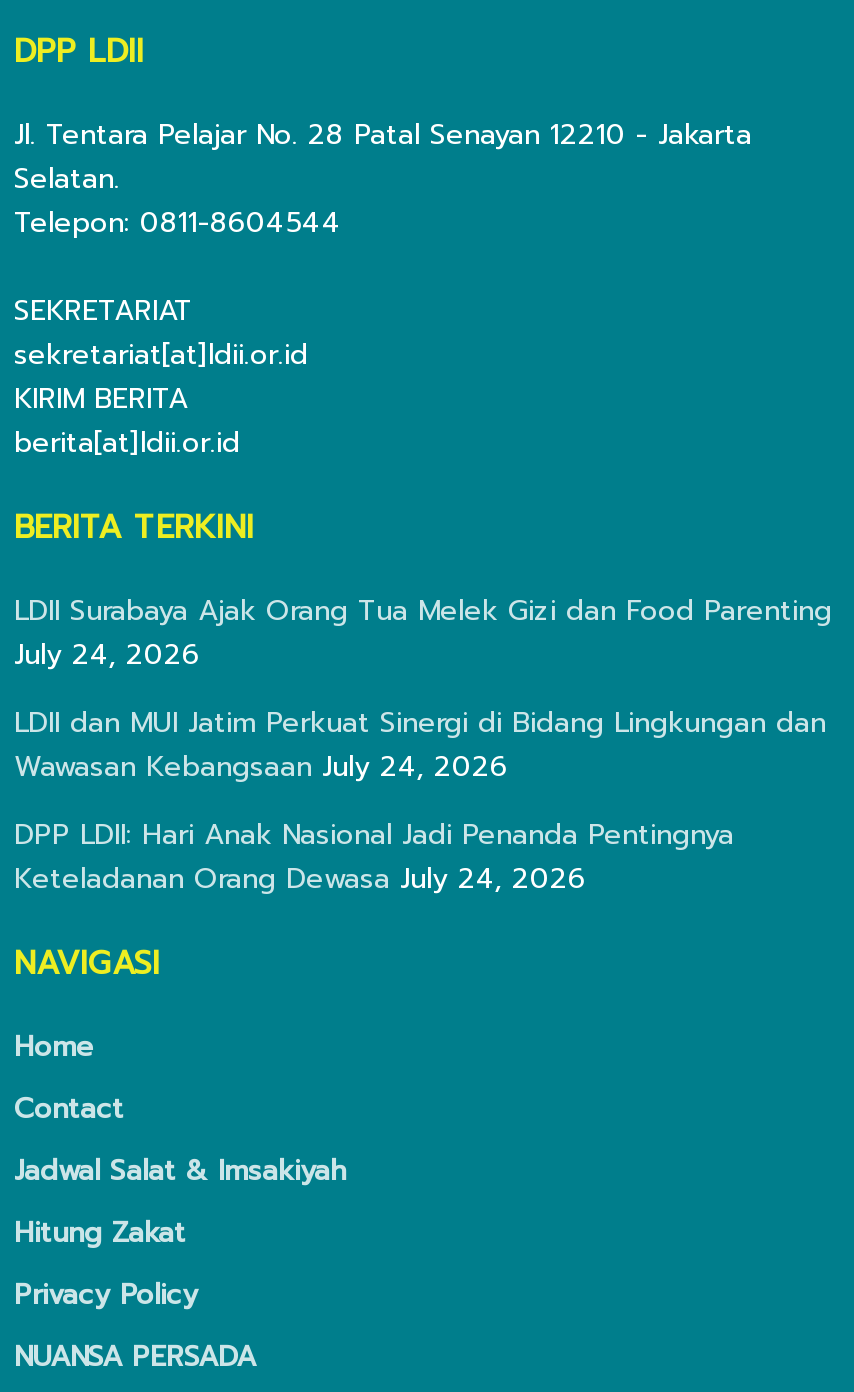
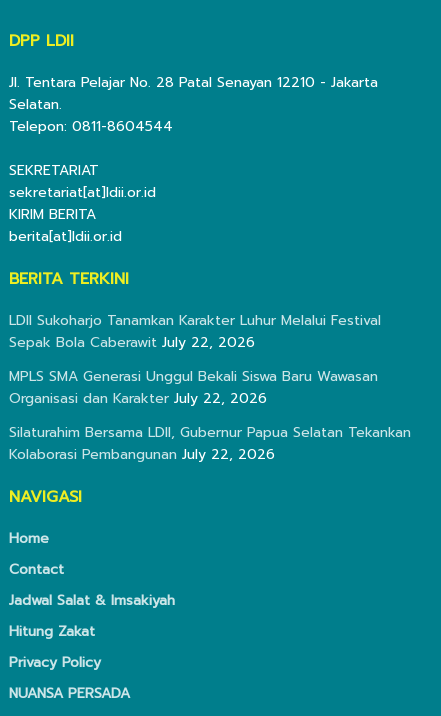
- LDII Surabaya Ajak Orang Tua Melek Gizi dan Food Parenting
- July 24, 2026
+ LDII Sukoharjo Tanamkan Karakter Luhur Melalui Festival
+ Sepak Bola Caberawit July 22, 2026

- LDII dan MUI Jatim Perkuat Sinergi di Bidang Lingkungan dan
- Wawasan Kebangsaan July 24, 2026
+ MPLS SMA Generasi Unggul Bekali Siswa Baru Wawasan
+ Organisasi dan Karakter July 22, 2026

- DPP LDII: Hari Anak Nasional Jadi Penanda Pentingnya
- Keteladanan Orang Dewasa July 24, 2026
+ Silaturahim Bersama LDII, Gubernur Papua Selatan Tekankan
+ Kolaborasi Pembangunan July 22, 2026
